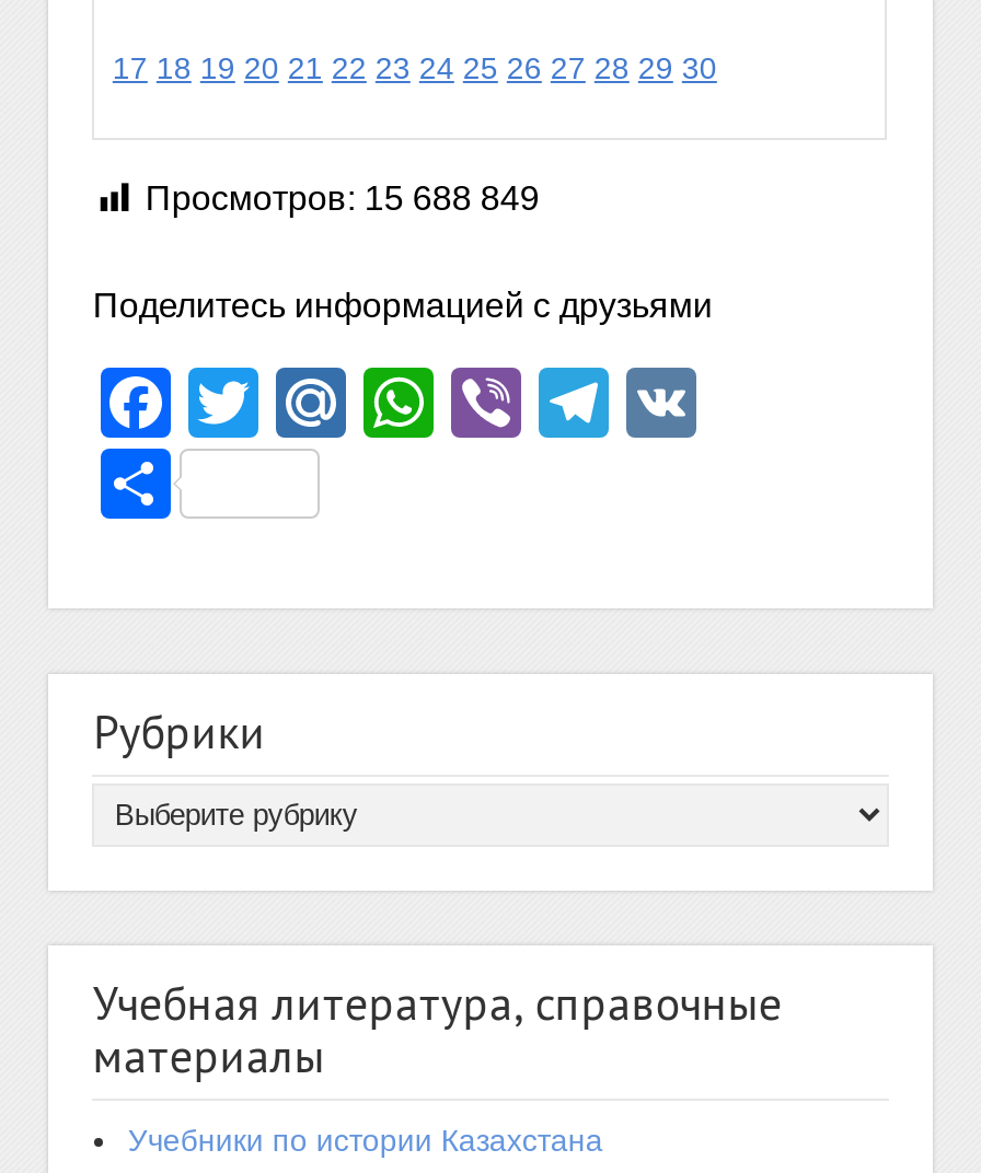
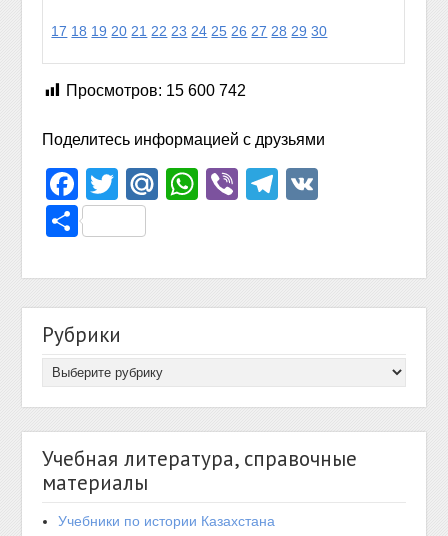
- Просмотров: 15 688 849
+ Просмотров: 15 600 742
